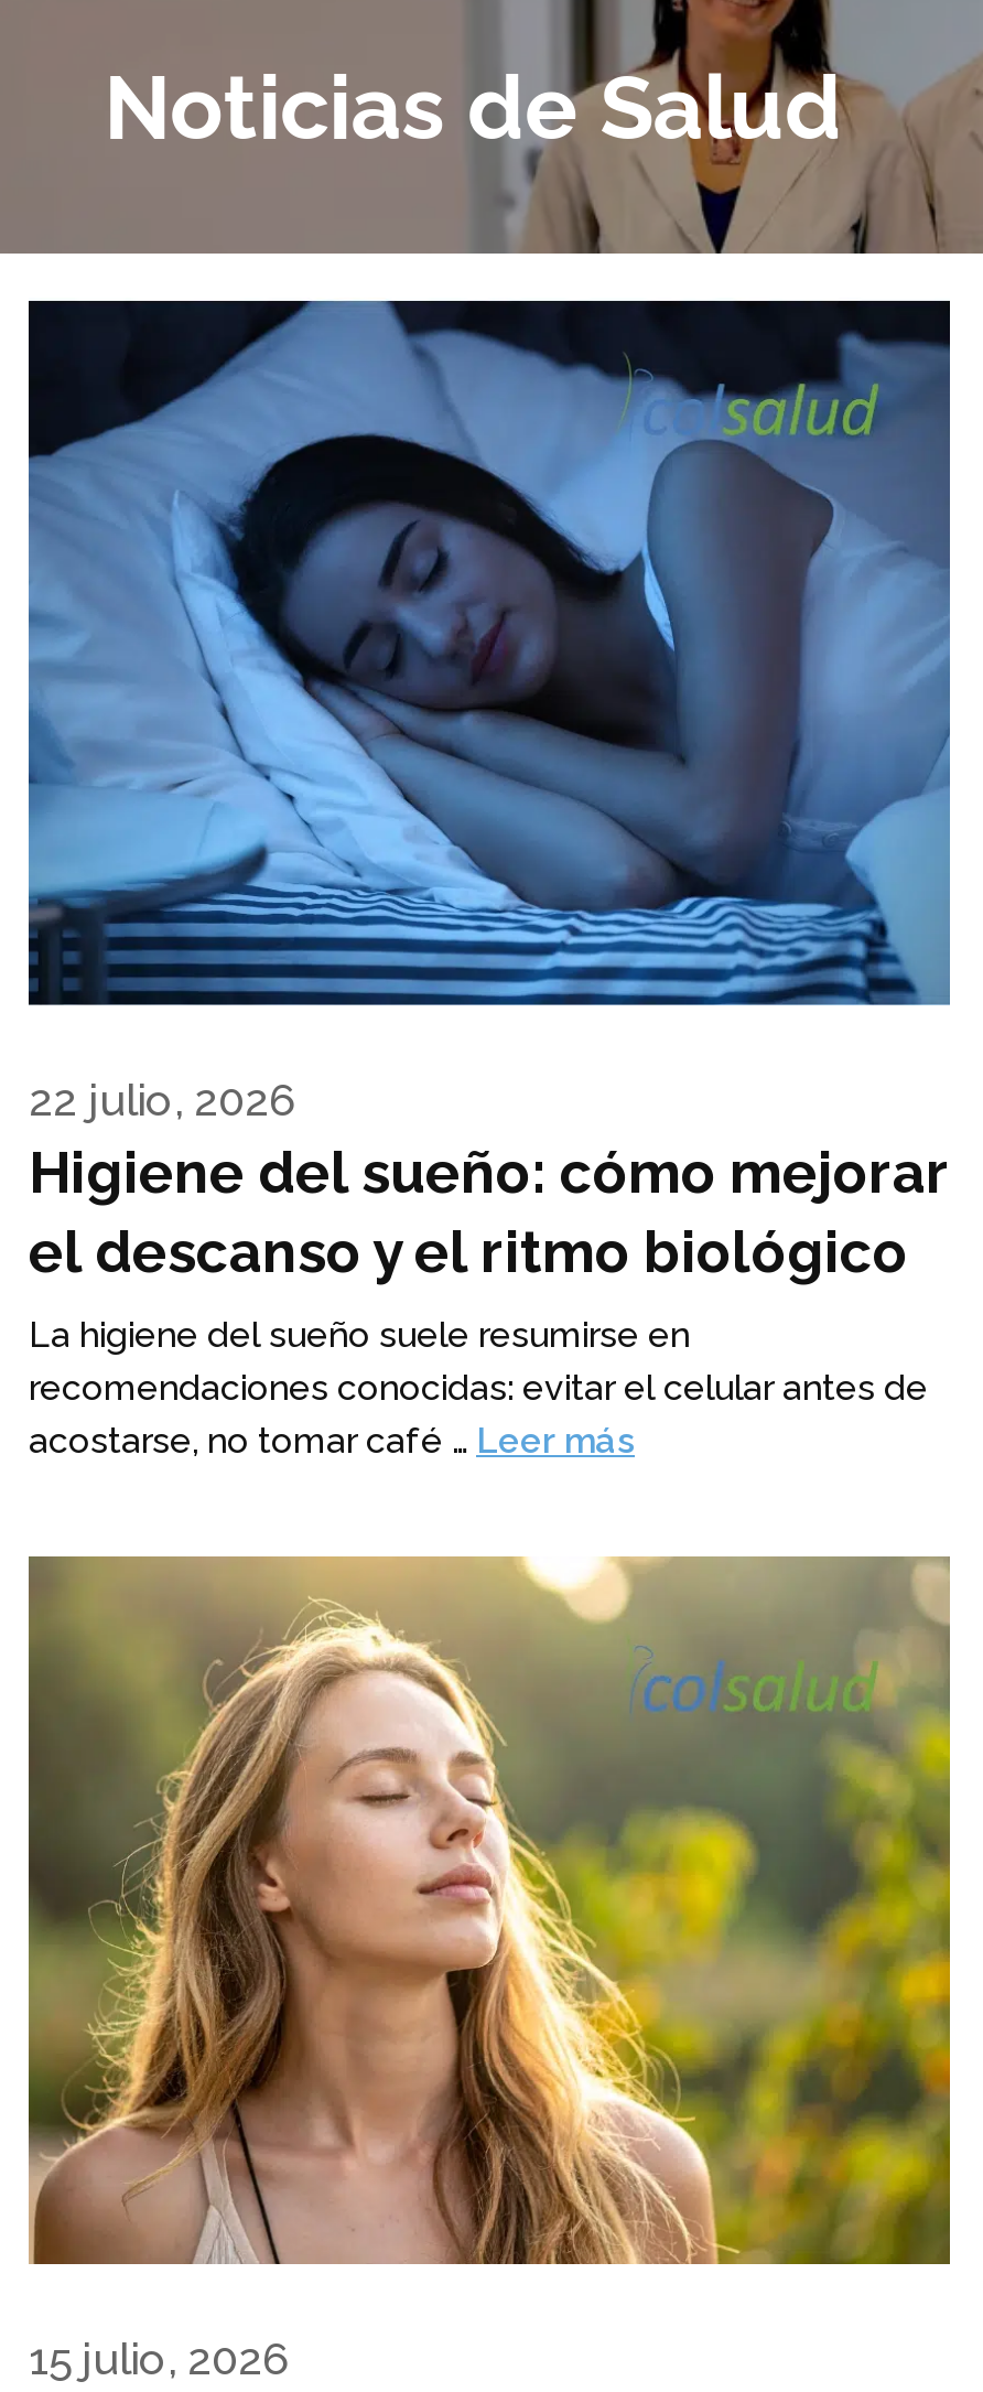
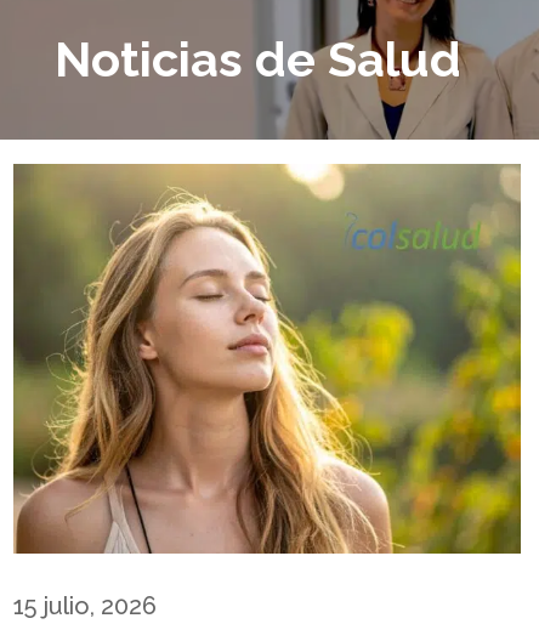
- [image]
- 22 julio, 2026

- Higiene del sueño: cómo mejorar
- el descanso y el ritmo biológico

- La higiene del sueño suele resumirse en
- recomendaciones conocidas: evitar el celular antes de
- acostarse, no tomar café … Leer más
